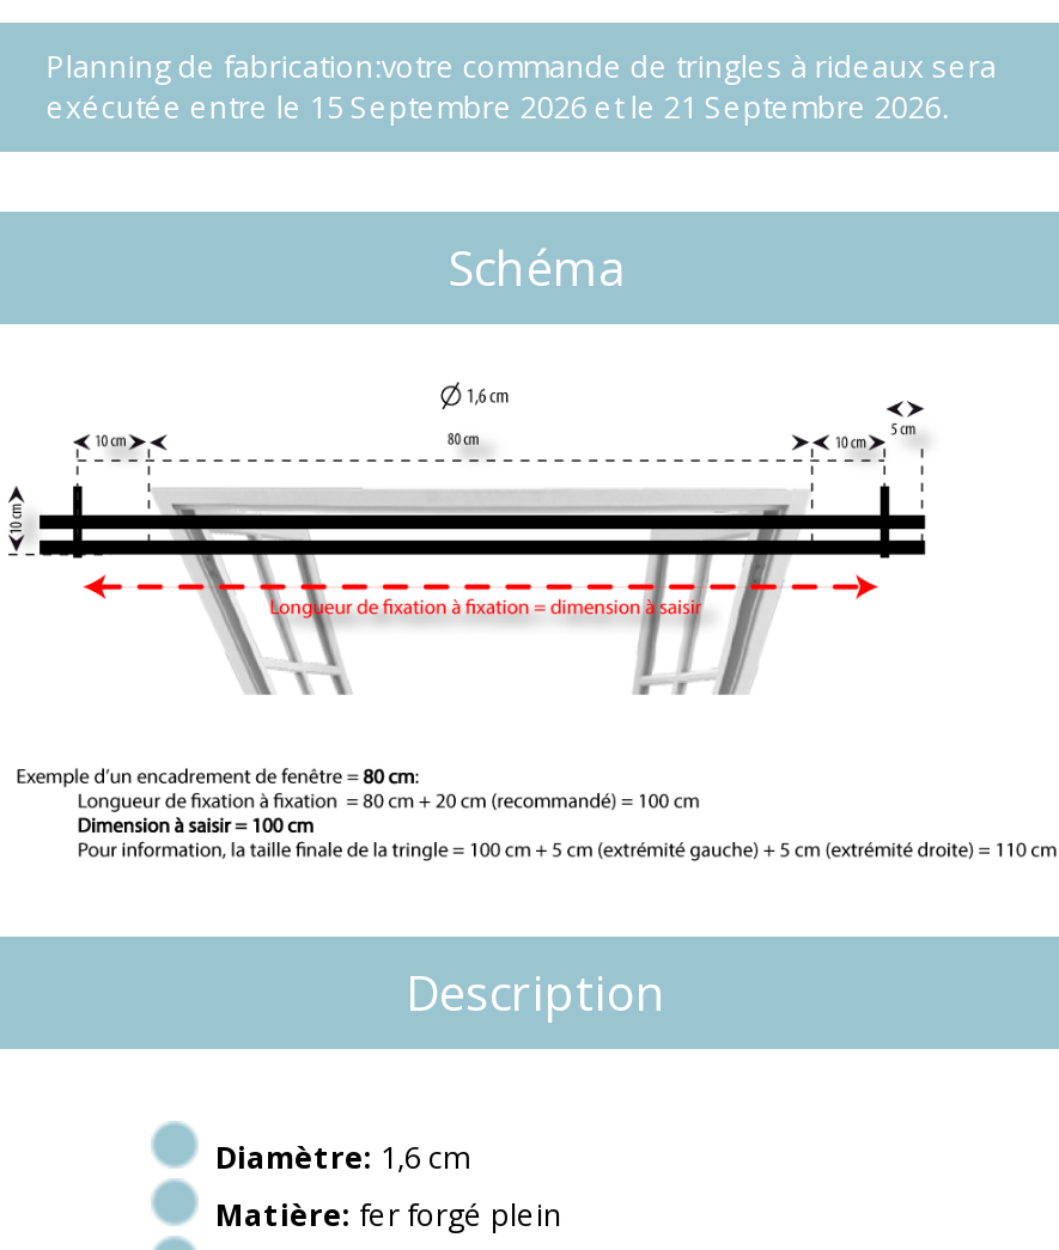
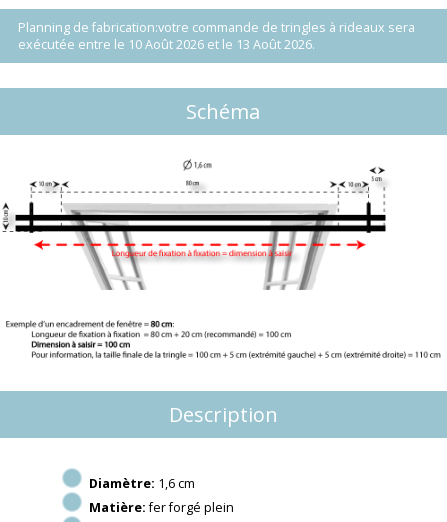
- exécutée entre le 15 Septembre 2026 et le 21 Septembre 2026.
+ exécutée entre le 10 Août 2026 et le 13 Août 2026.
